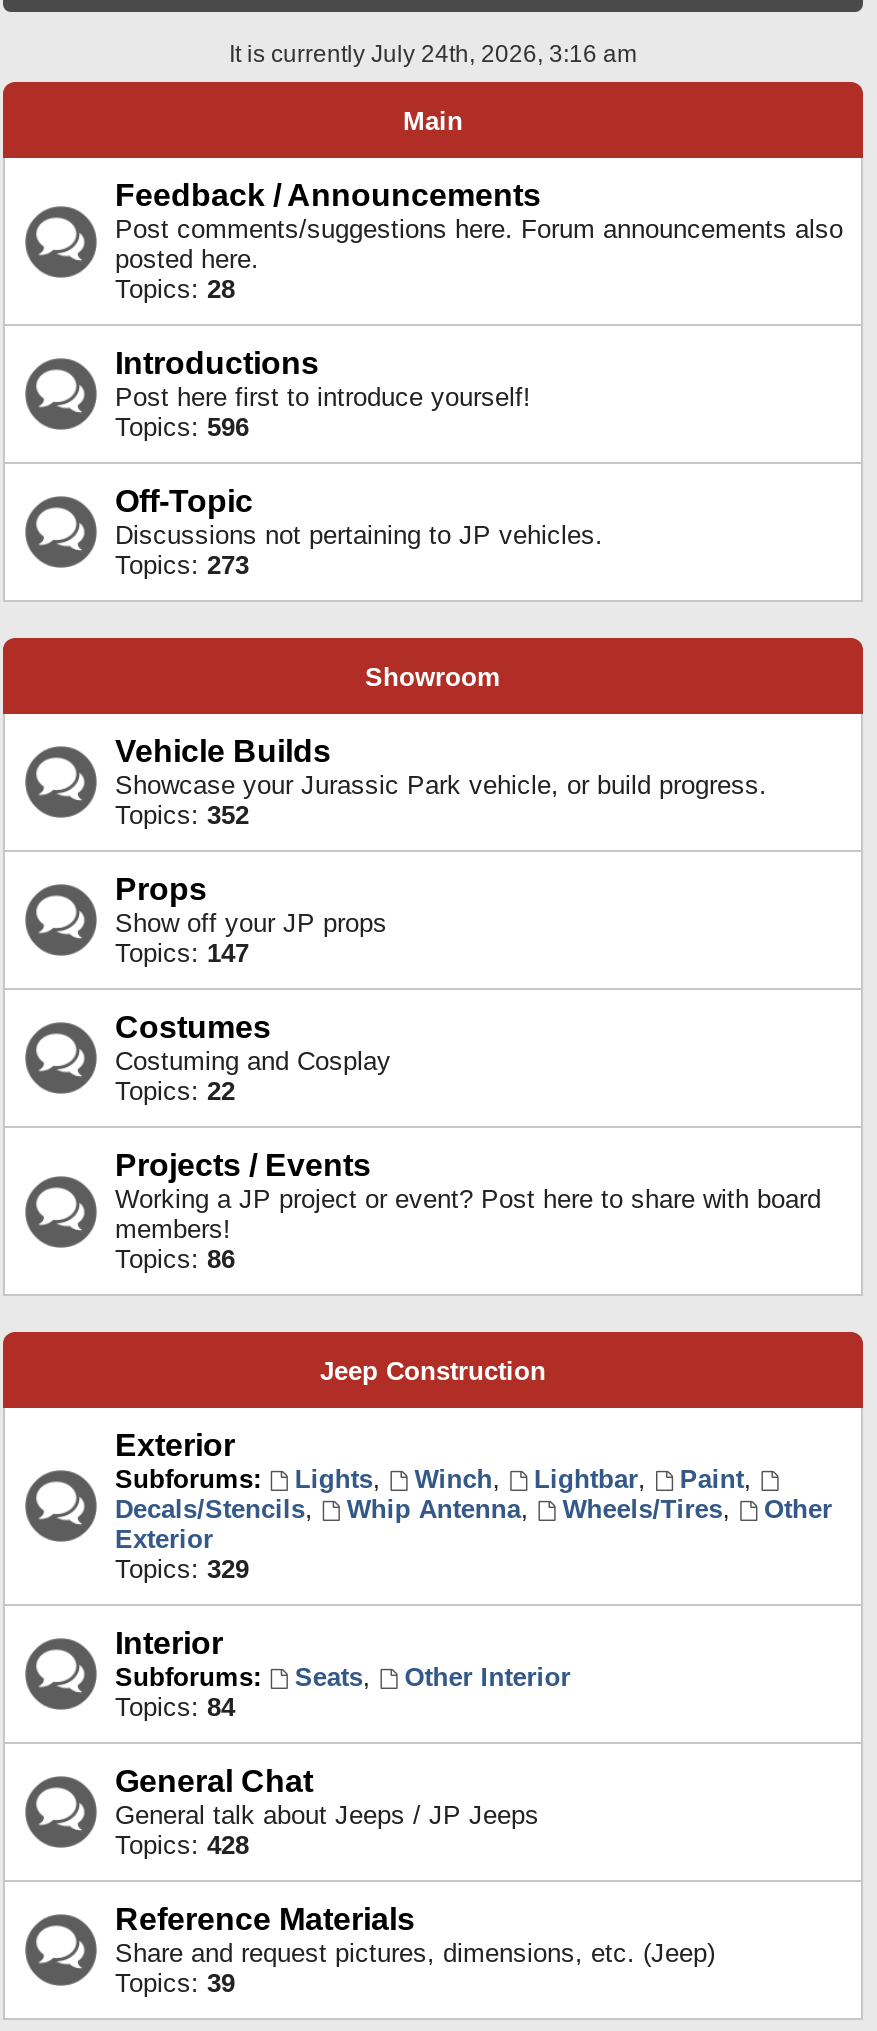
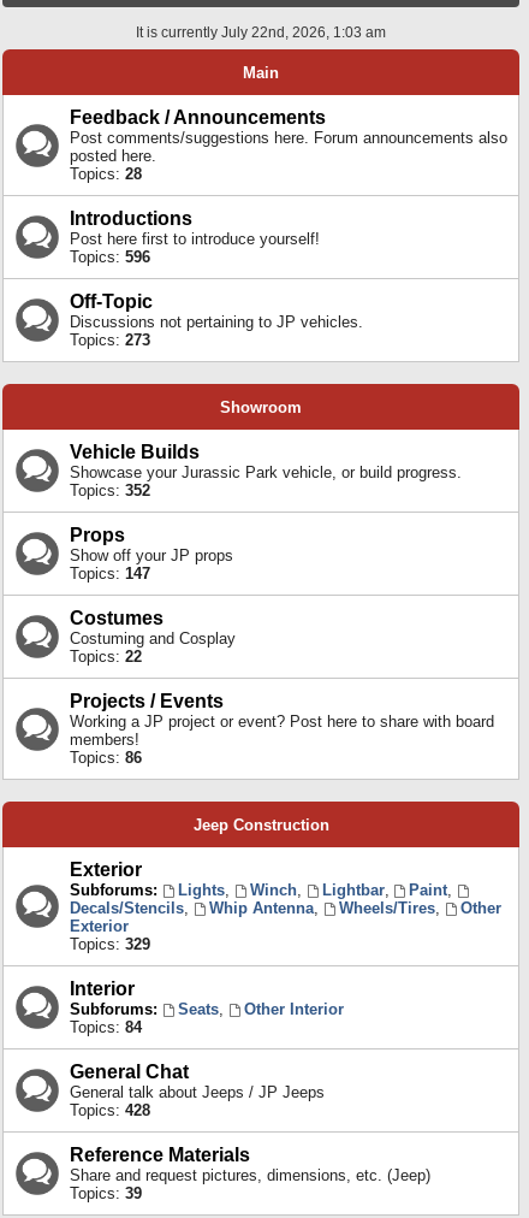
- It is currently July 24th, 2026, 3:16 am
+ It is currently July 22nd, 2026, 1:03 am
